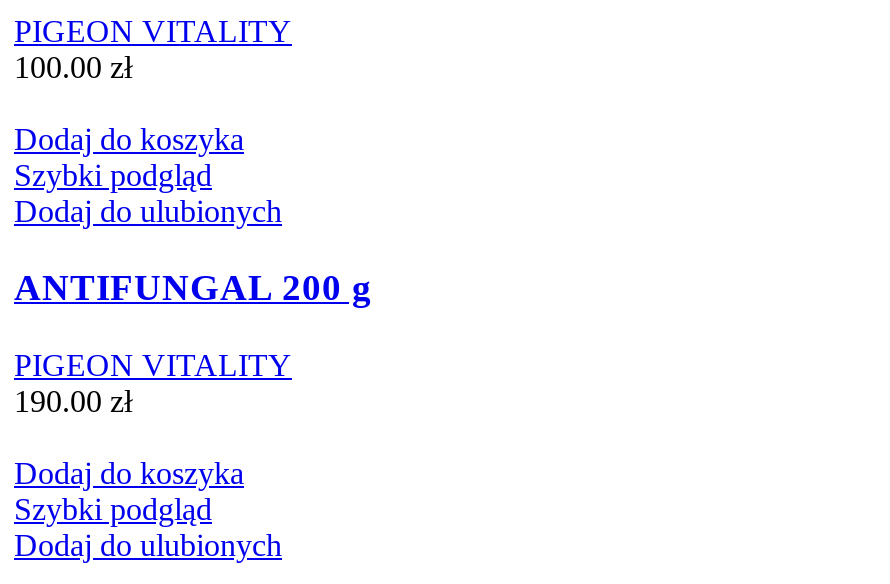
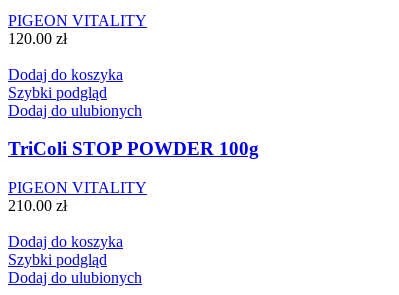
- 100.00 zł
+ 120.00 zł

- ANTIFUNGAL 200 g
+ TriColi STOP POWDER 100g

- 190.00 zł
+ 210.00 zł
